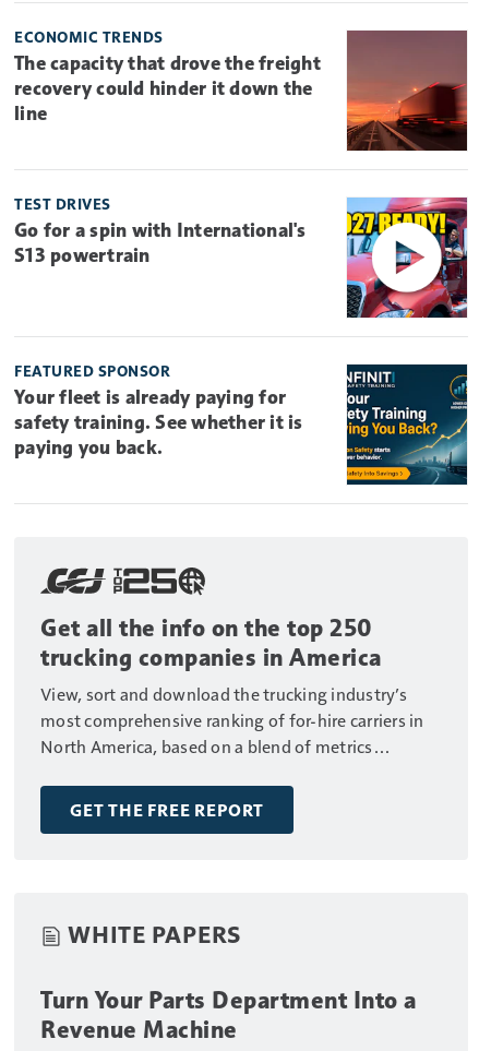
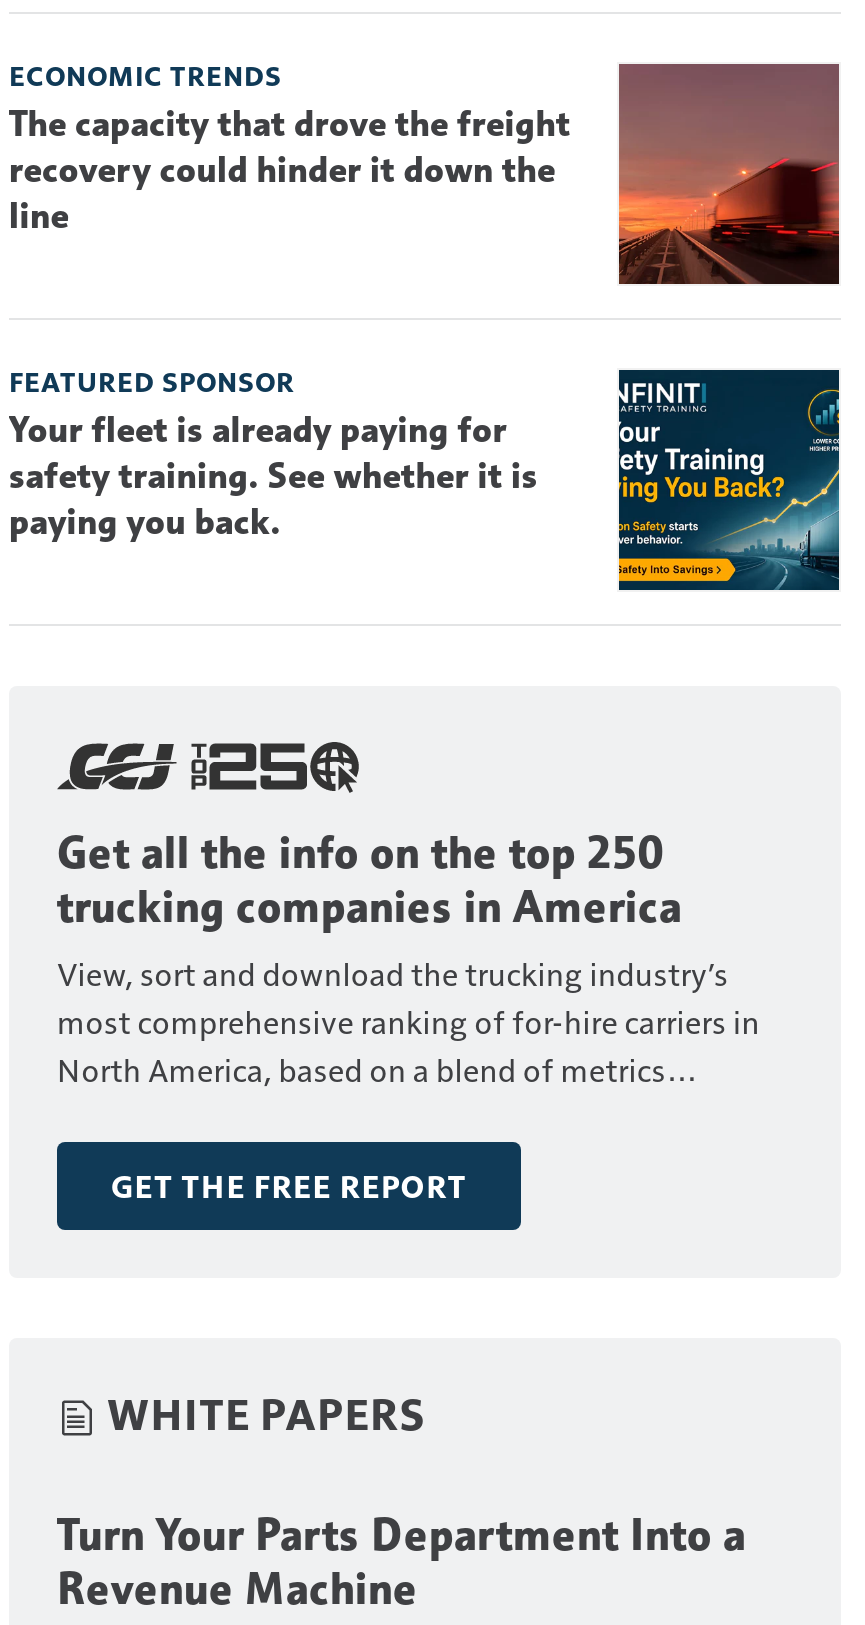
- [image]
- TEST DRIVES
- Go for a spin with International's
- S13 powertrain
